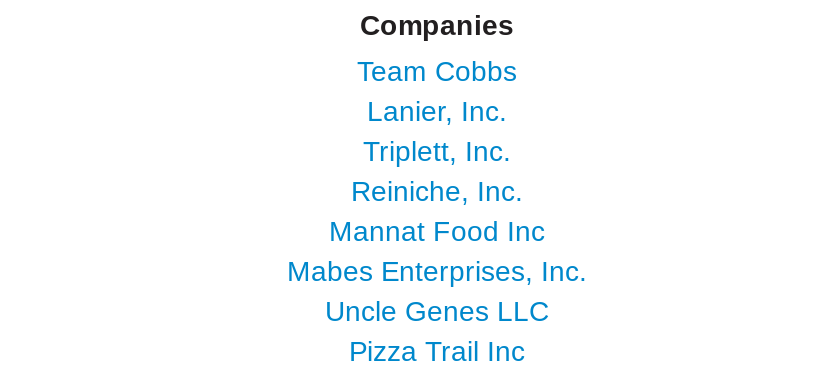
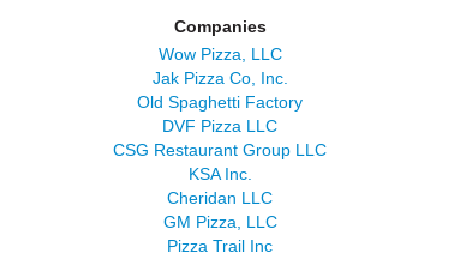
- Team Cobbs
- Lanier, Inc.
- Triplett, Inc.
- Reiniche, Inc.
- Mannat Food Inc
- Mabes Enterprises, Inc.
- Uncle Genes LLC
+ Wow Pizza, LLC
+ Jak Pizza Co, Inc.
+ Old Spaghetti Factory
+ DVF Pizza LLC
+ CSG Restaurant Group LLC
+ KSA Inc.
+ Cheridan LLC
+ GM Pizza, LLC
